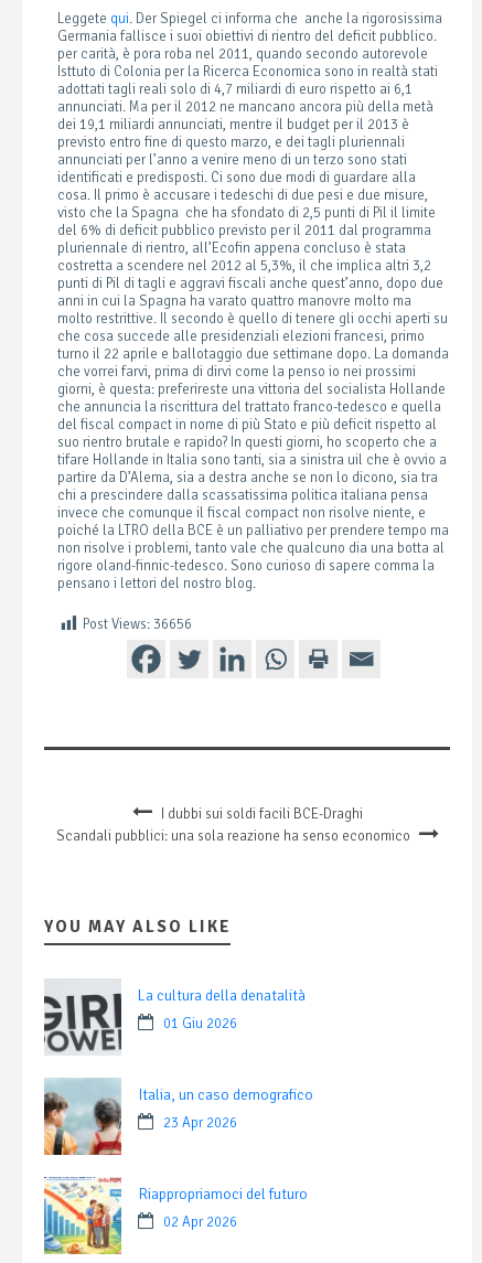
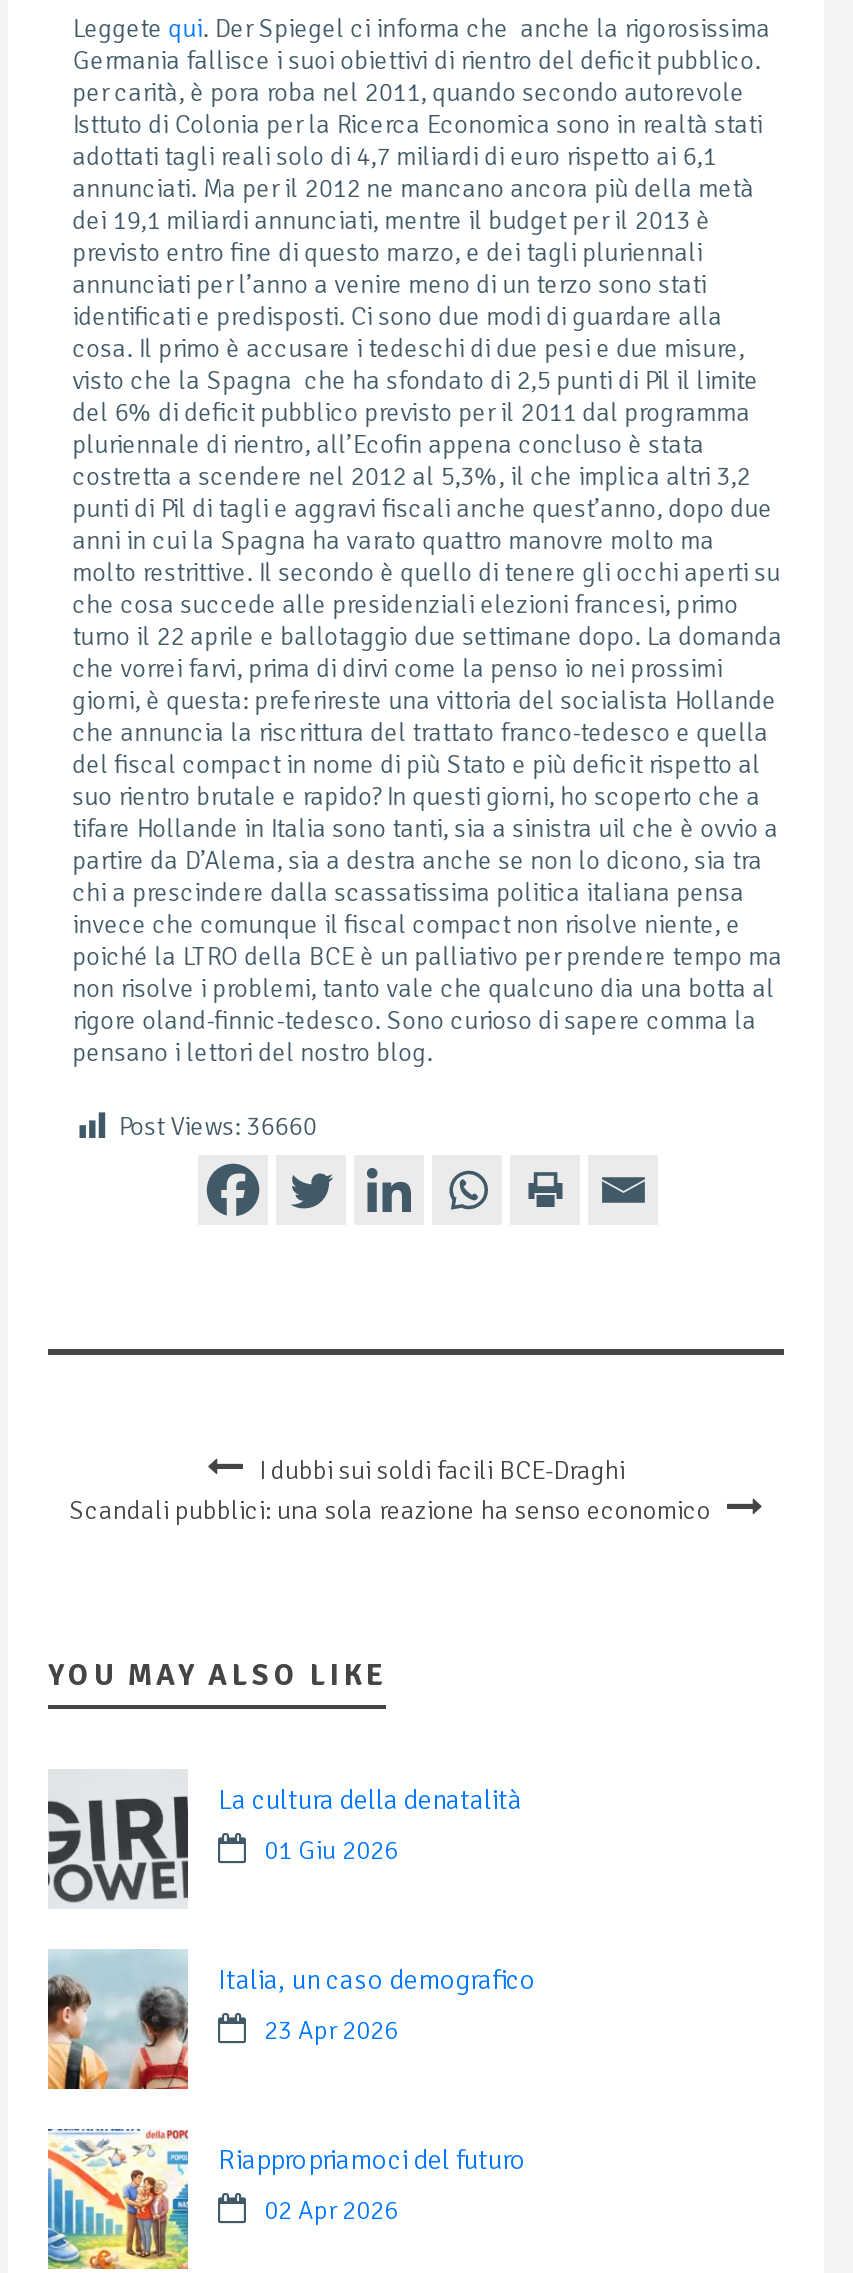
- Post Views: 36656
+ Post Views: 36660
